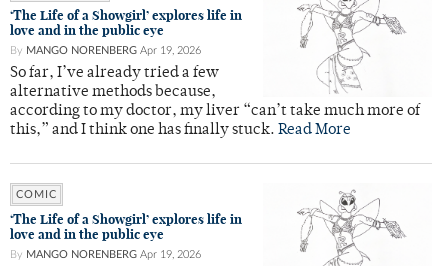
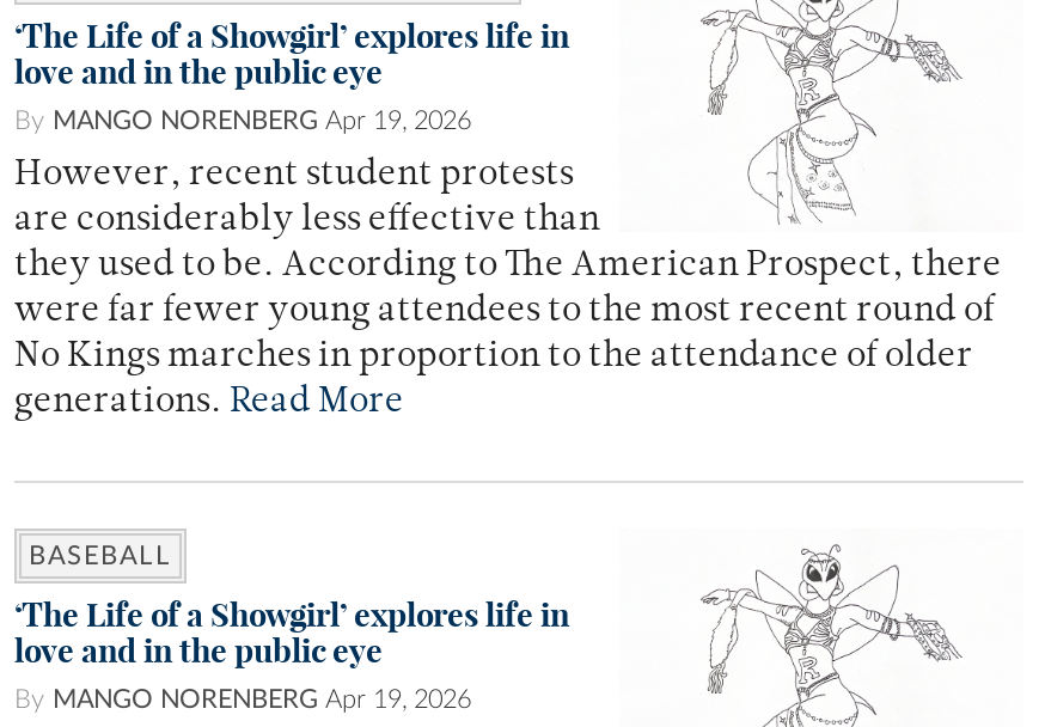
- So far, I’ve already tried a few
- alternative methods because,
- according to my doctor, my liver “can’t take much more of
- this,” and I think one has finally stuck. Read More
+ However, recent student protests
+ are considerably less effective than
+ they used to be. According to The American Prospect, there
+ were far fewer young attendees to the most recent round of
+ No Kings marches in proportion to the attendance of older
+ generations. Read More

- COMIC
+ BASEBALL
